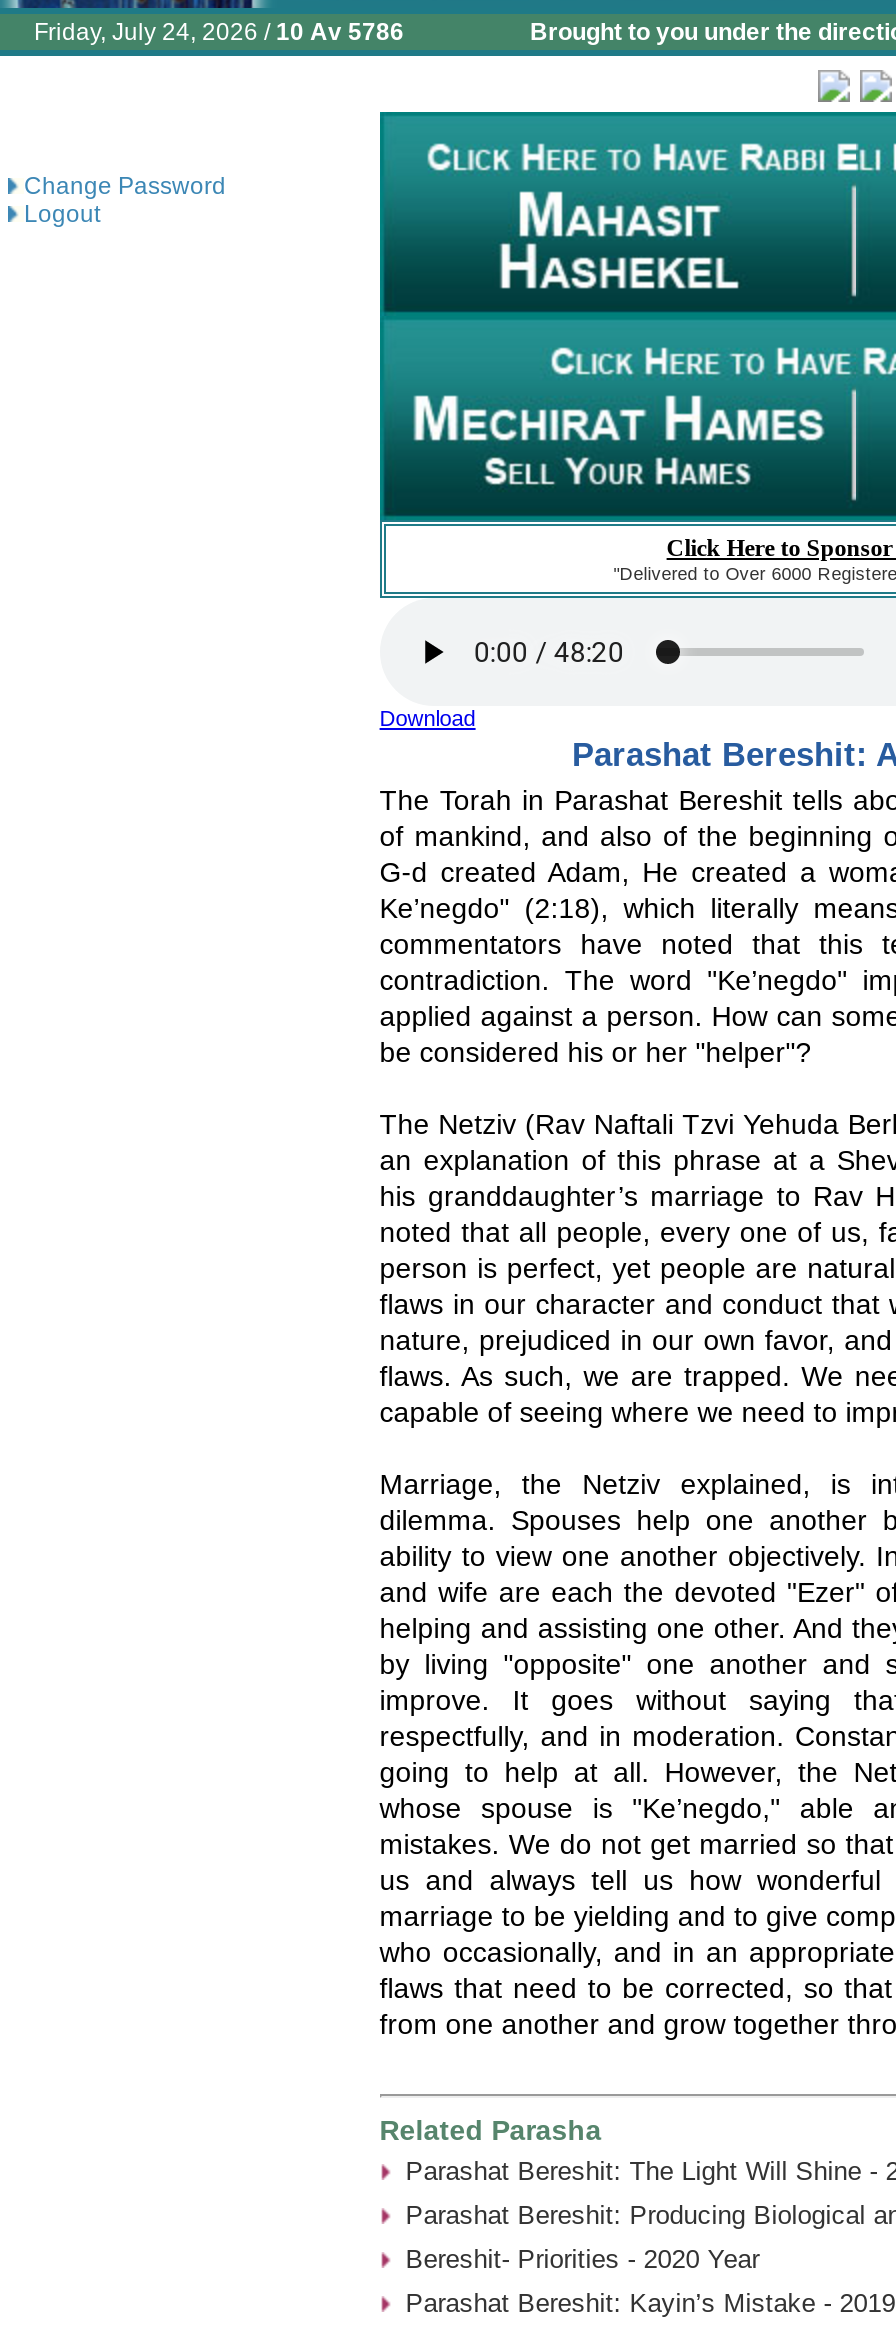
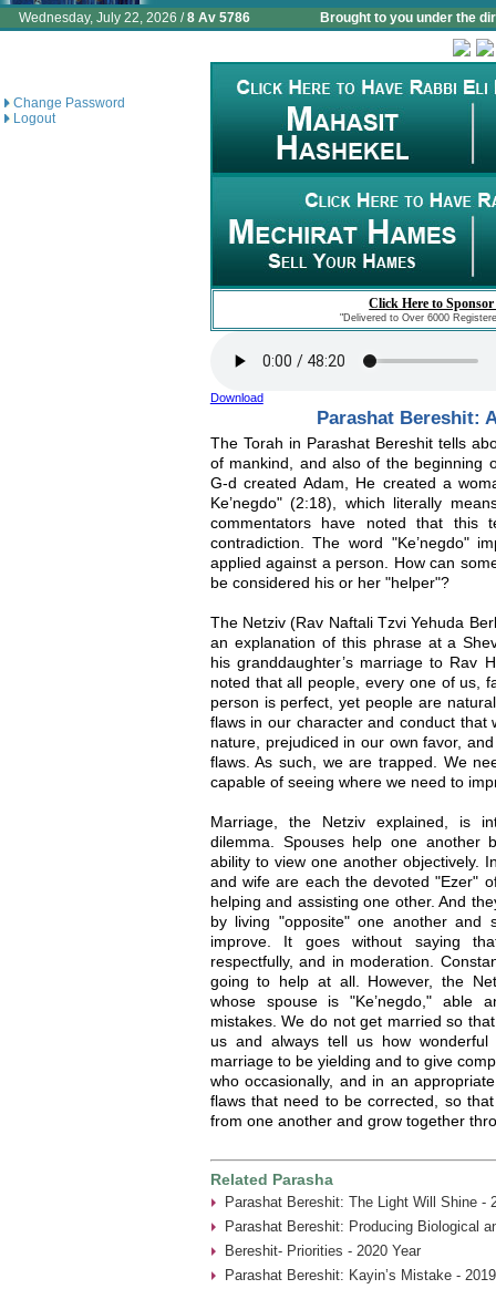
- Friday, July 24, 2026 / 10 Av 5786
+ Wednesday, July 22, 2026 / 8 Av 5786
